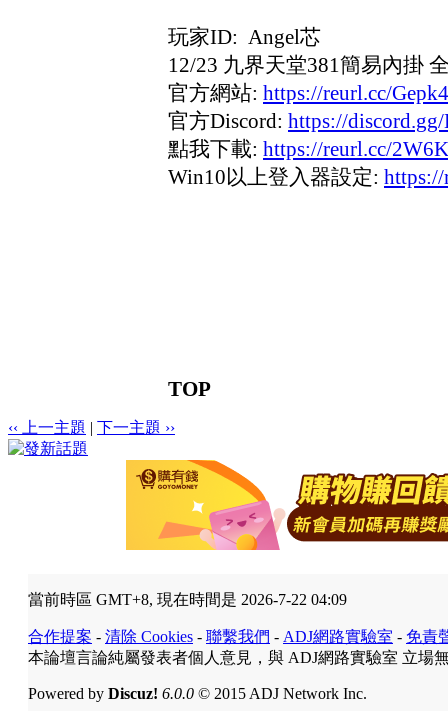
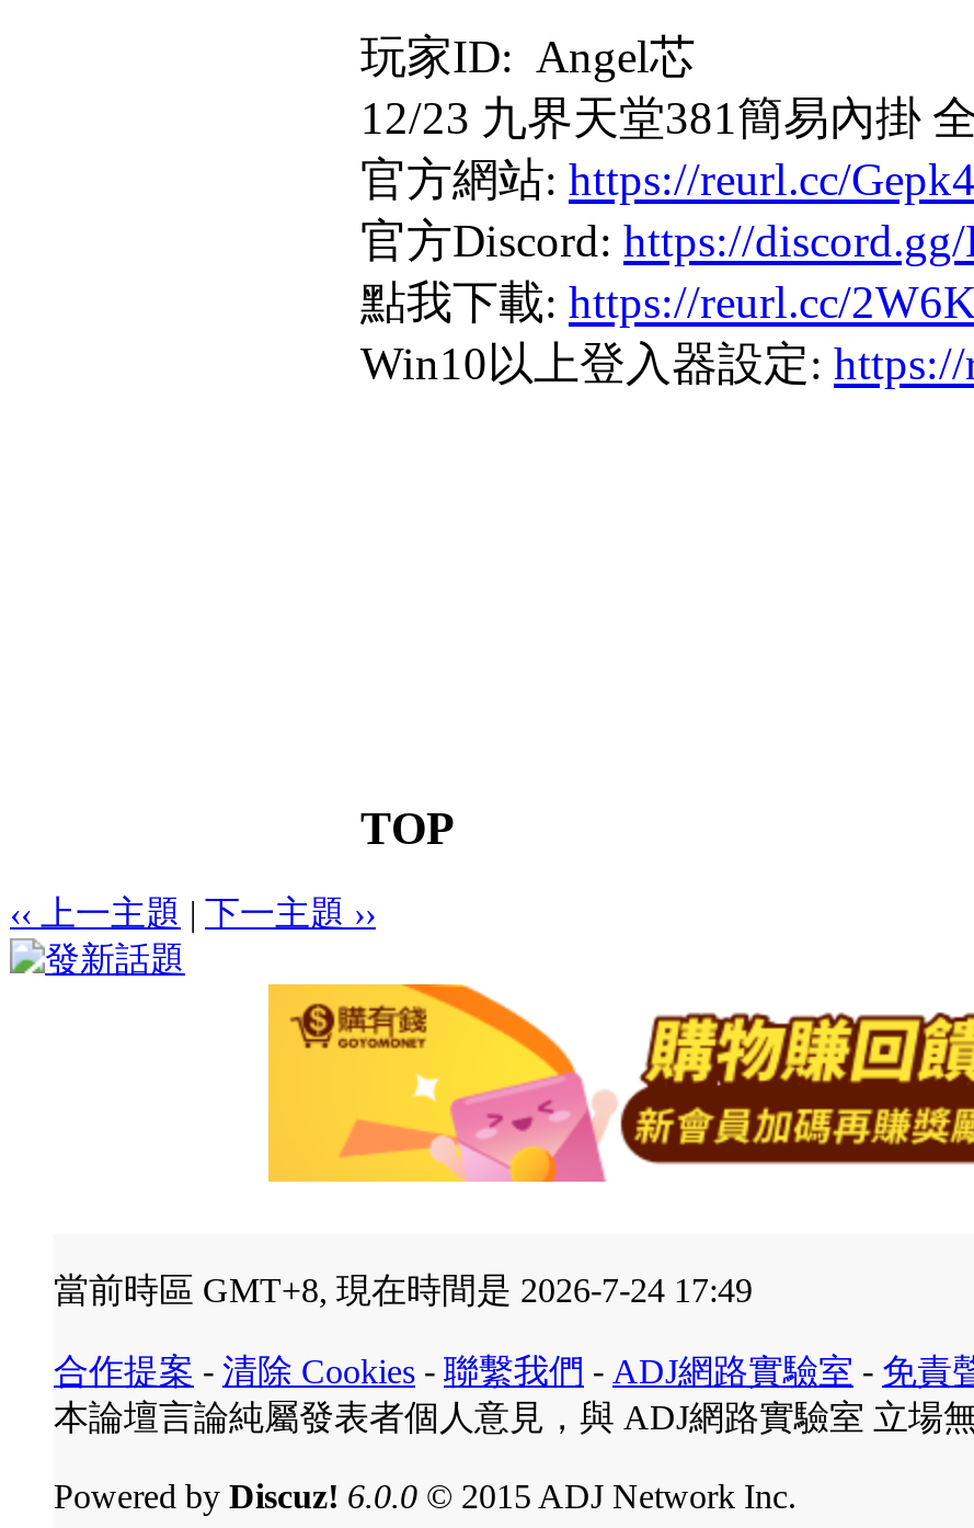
- 當前時區 GMT+8, 現在時間是 2026-7-22 04:09
+ 當前時區 GMT+8, 現在時間是 2026-7-24 17:49
